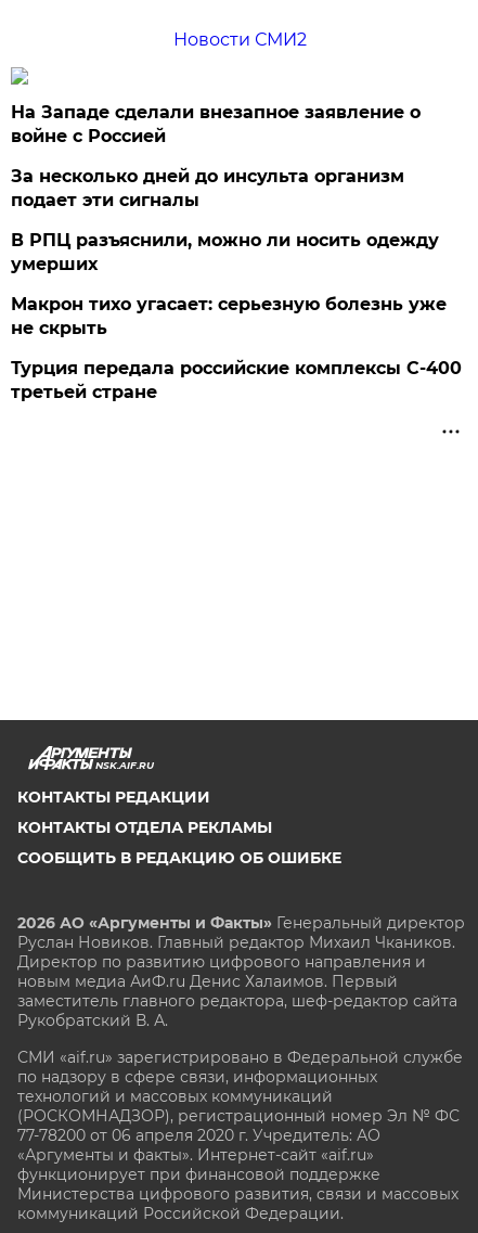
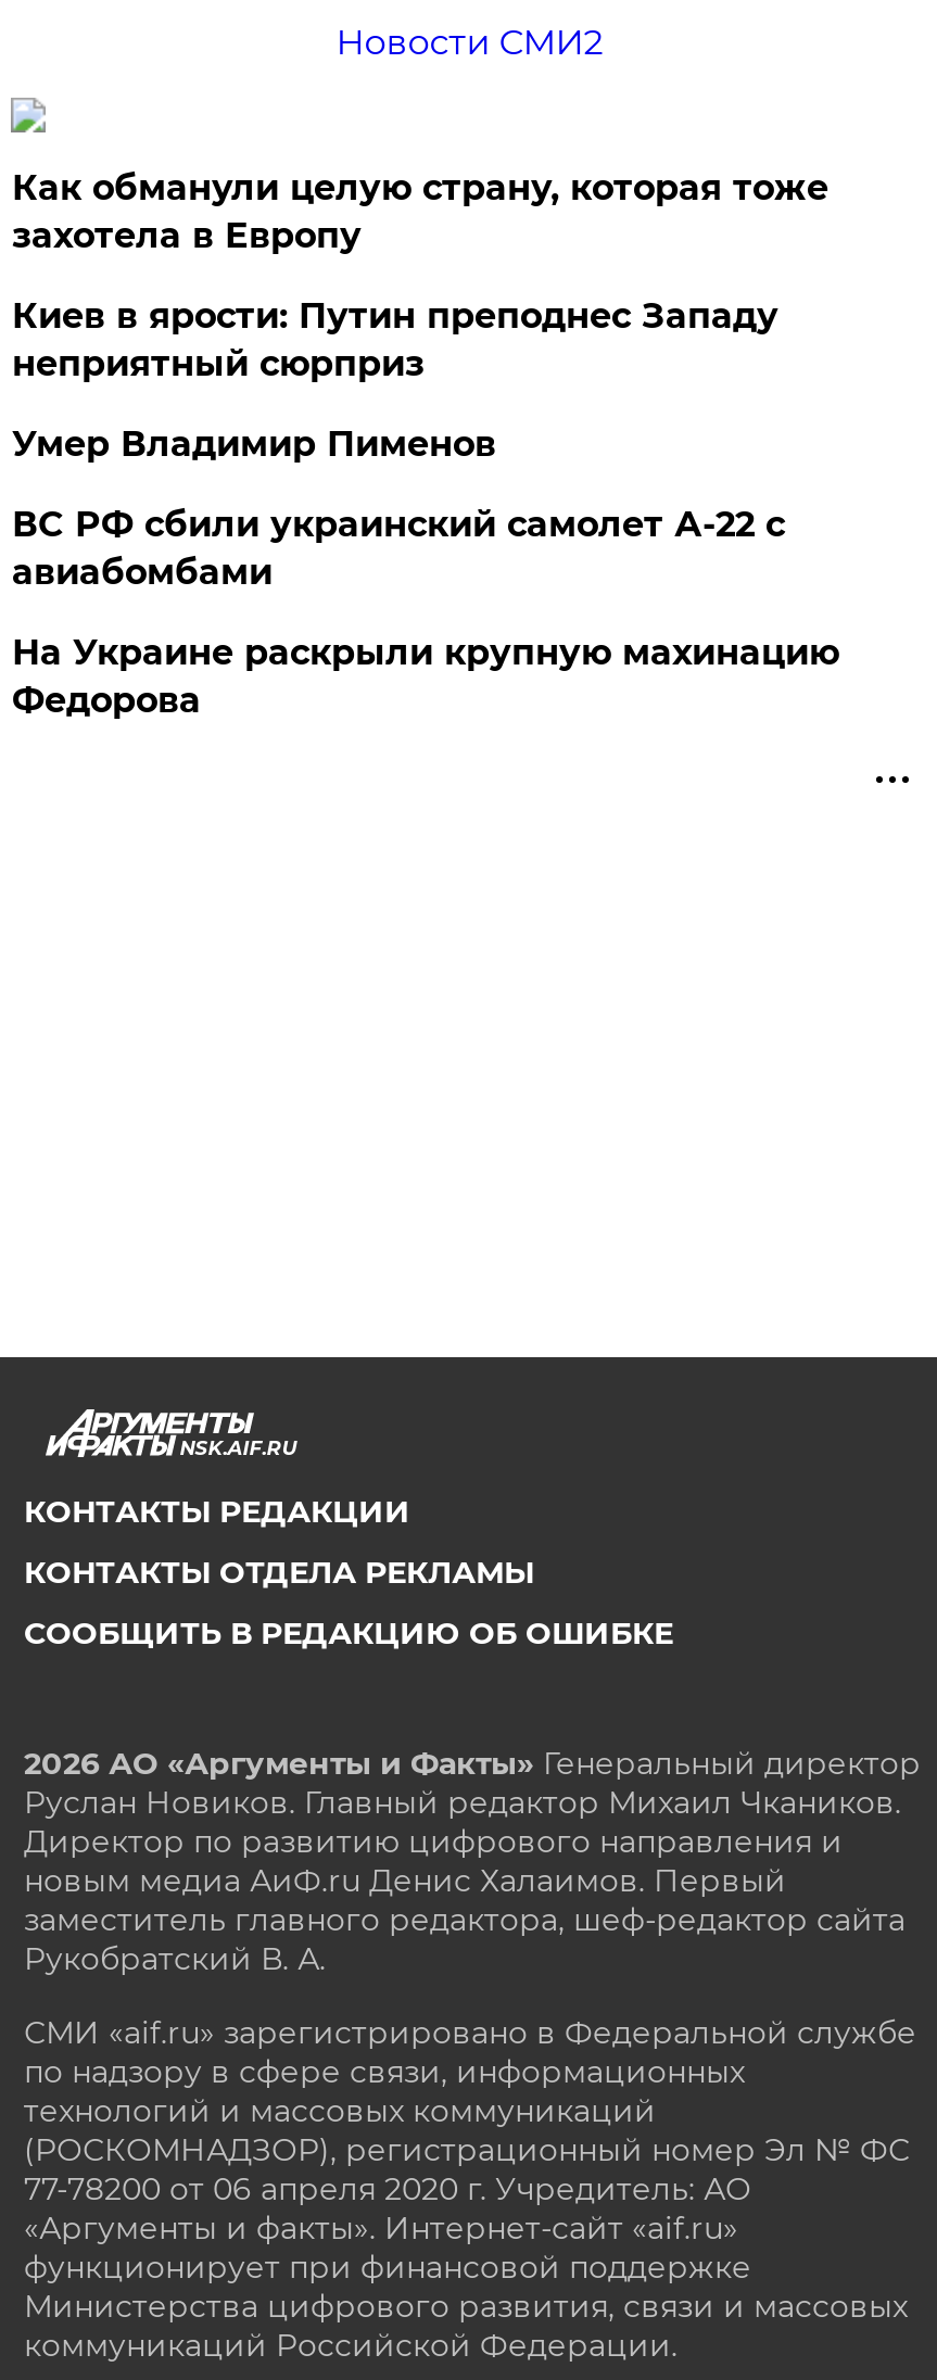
- На Западе сделали внезапное заявление о
- войне с Россией
+ Как обманули целую страну, которая тоже
+ захотела в Европу

- За несколько дней до инсульта организм
- подает эти сигналы
+ Киев в ярости: Путин преподнес Западу
+ неприятный сюрприз

- В РПЦ разъяснили, можно ли носить одежду
- умерших
+ Умер Владимир Пименов

- Макрон тихо угасает: серьезную болезнь уже
- не скрыть
+ ВС РФ сбили украинский самолет А-22 с
+ авиабомбами

- Турция передала российские комплексы С-400
- третьей стране
+ На Украине раскрыли крупную махинацию
+ Федорова
